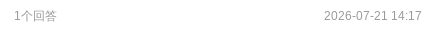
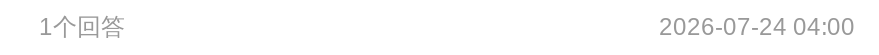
- 2026-07-21 14:17
+ 2026-07-24 04:00
